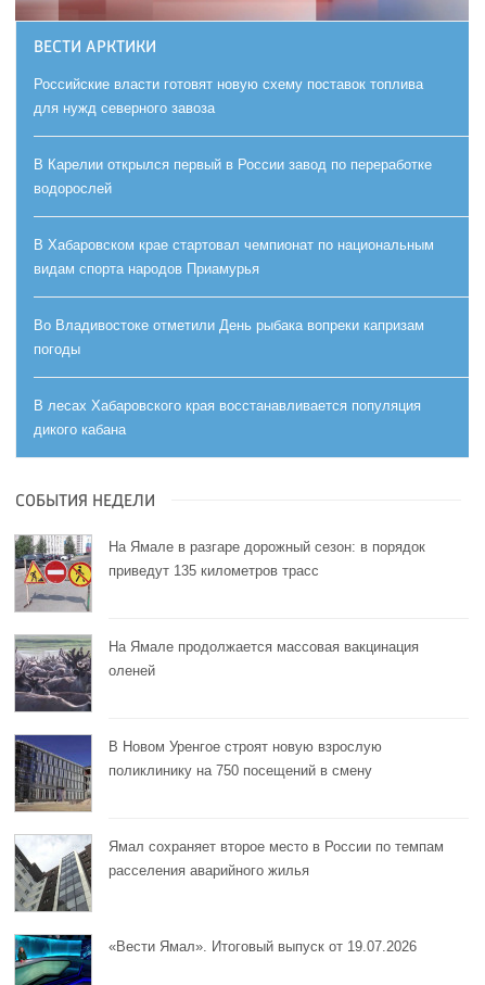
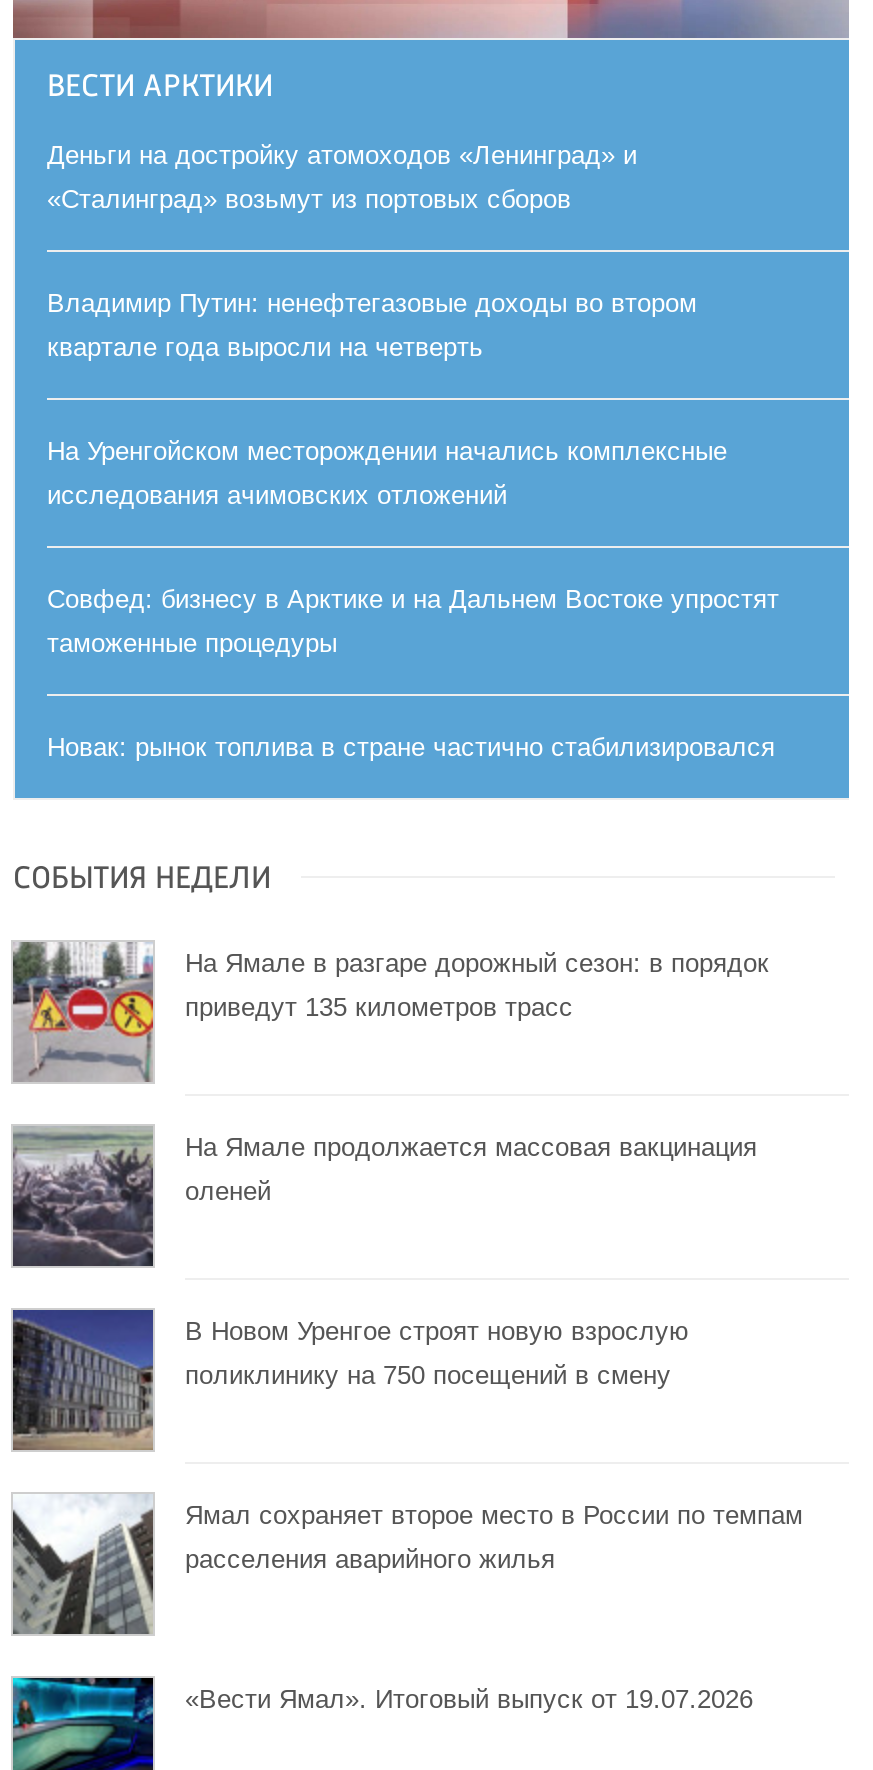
- Российские власти готовят новую схему поставок топлива
- для нужд северного завоза
- В Карелии открылся первый в России завод по переработке
- водорослей
- В Хабаровском крае стартовал чемпионат по национальным
- видам спорта народов Приамурья
- Во Владивостоке отметили День рыбака вопреки капризам
- погоды
- В лесах Хабаровского края восстанавливается популяция
- дикого кабана
+ Деньги на достройку атомоходов «Ленинград» и
+ «Сталинград» возьмут из портовых сборов
+ Владимир Путин: ненефтегазовые доходы во втором
+ квартале года выросли на четверть
+ На Уренгойском месторождении начались комплексные
+ исследования ачимовских отложений
+ Совфед: бизнесу в Арктике и на Дальнем Востоке упростят
+ таможенные процедуры
+ Новак: рынок топлива в стране частично стабилизировался
